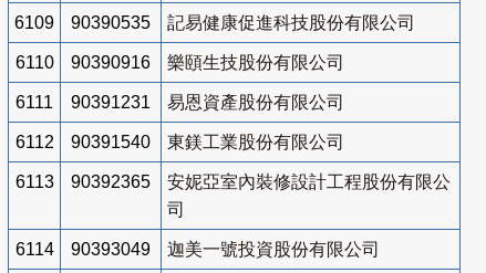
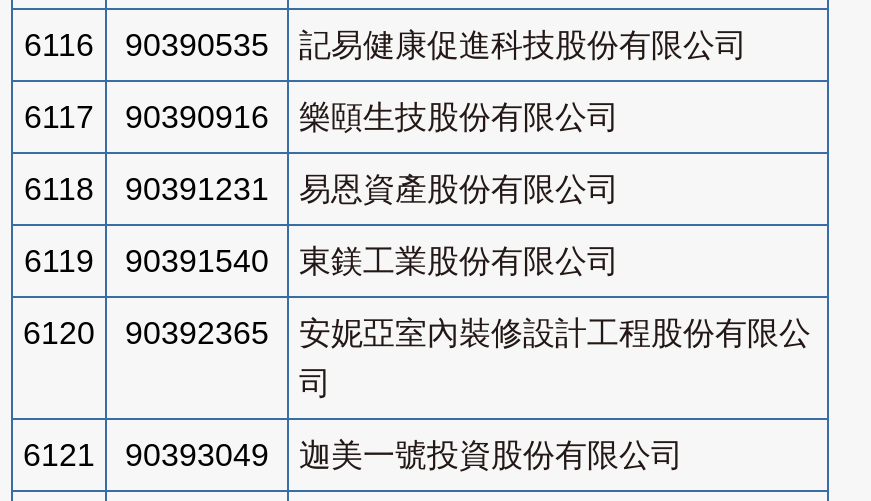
- 6109 90390535 記易健康促進科技股份有限公司
+ 6116 90390535 記易健康促進科技股份有限公司

- 6110 90390916 樂頤生技股份有限公司
+ 6117 90390916 樂頤生技股份有限公司

- 6111 90391231 易恩資產股份有限公司
+ 6118 90391231 易恩資產股份有限公司

- 6112 90391540 東鎂工業股份有限公司
+ 6119 90391540 東鎂工業股份有限公司

- 6113 90392365 安妮亞室內裝修設計工程股份有限公
+ 6120 90392365 安妮亞室內裝修設計工程股份有限公

- 6114 90393049 迦美一號投資股份有限公司
+ 6121 90393049 迦美一號投資股份有限公司
